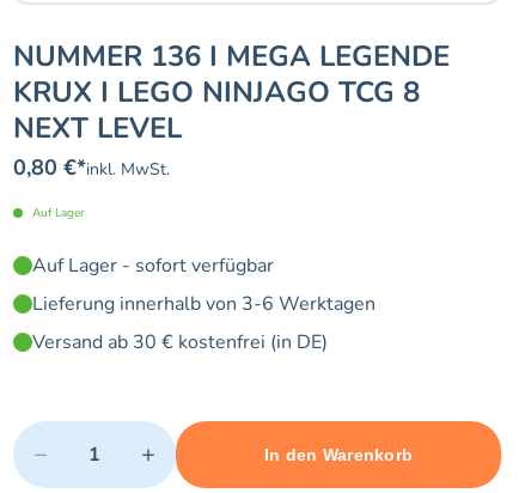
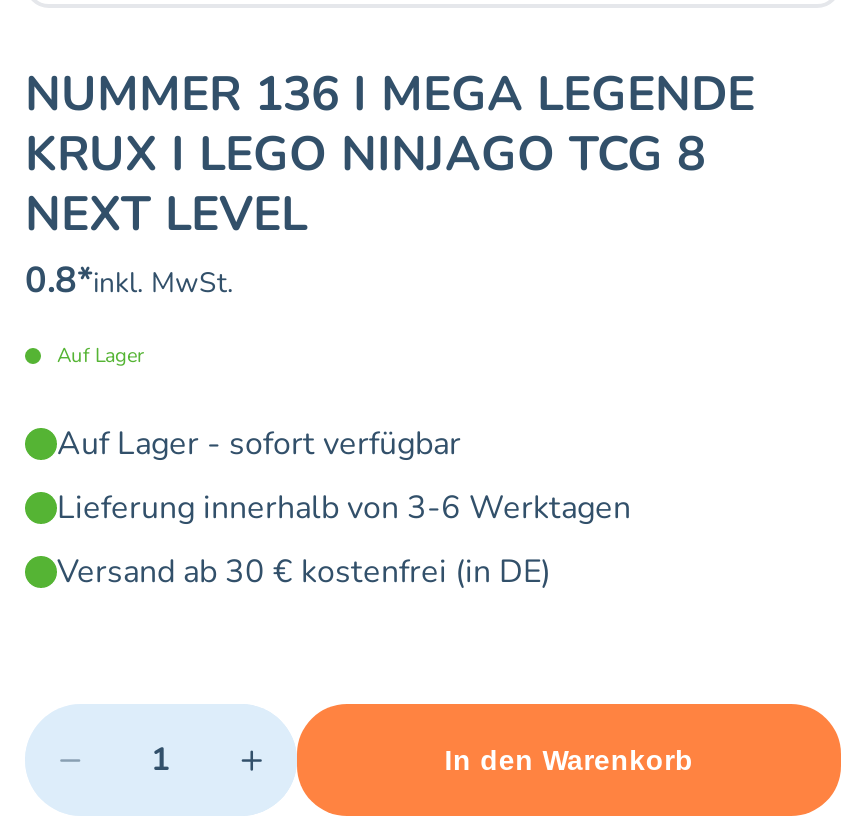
- 0,80 €*inkl. MwSt.
+ 0.8*inkl. MwSt.
